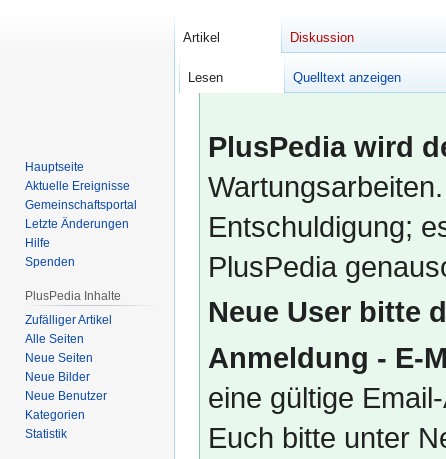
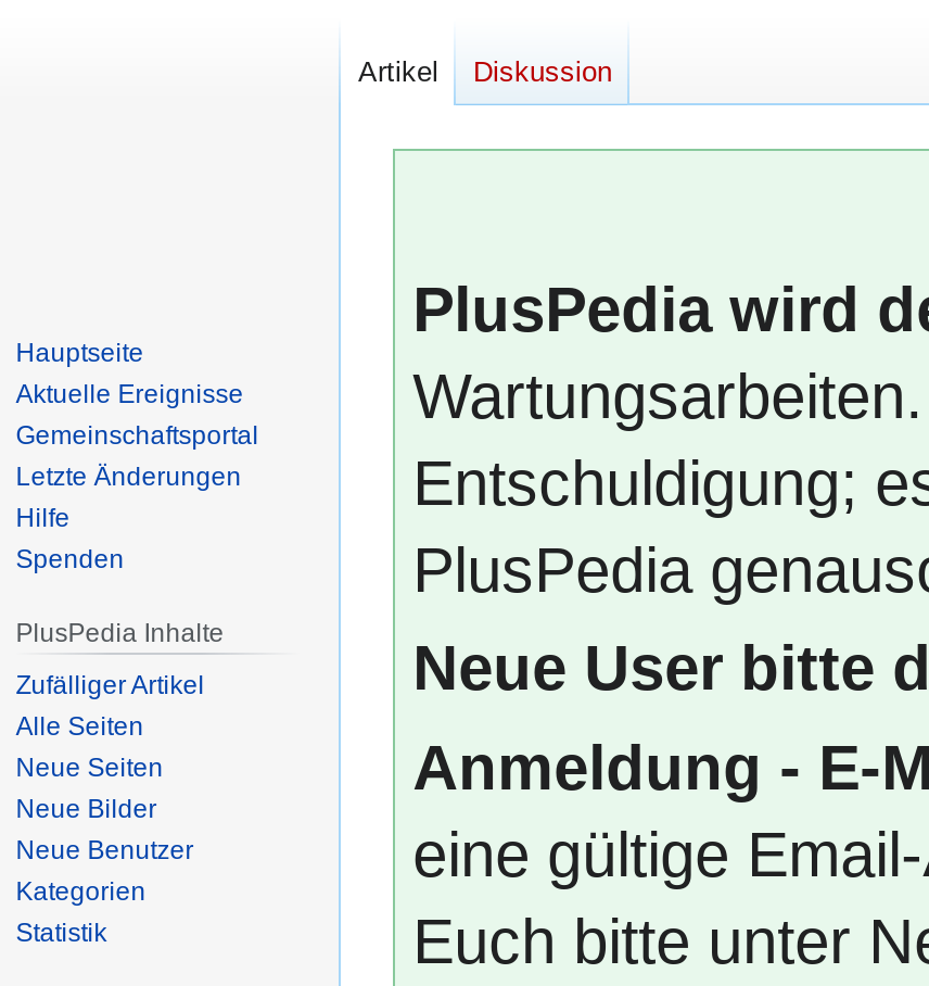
- Lesen
- Quelltext anzeigen
